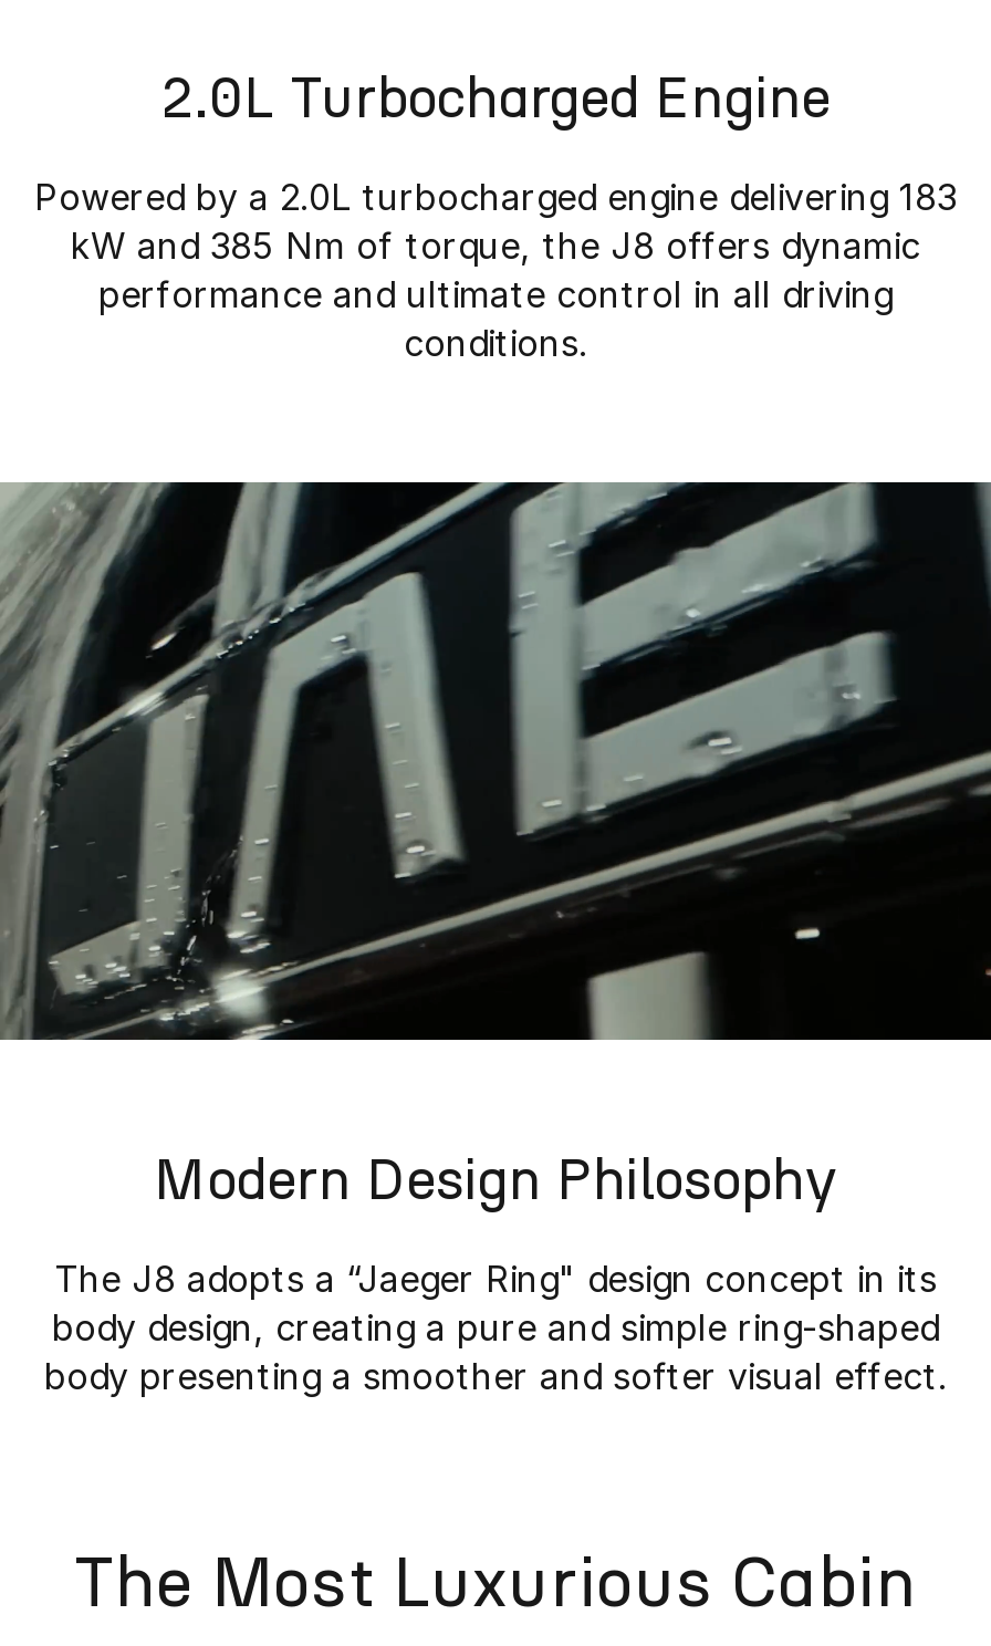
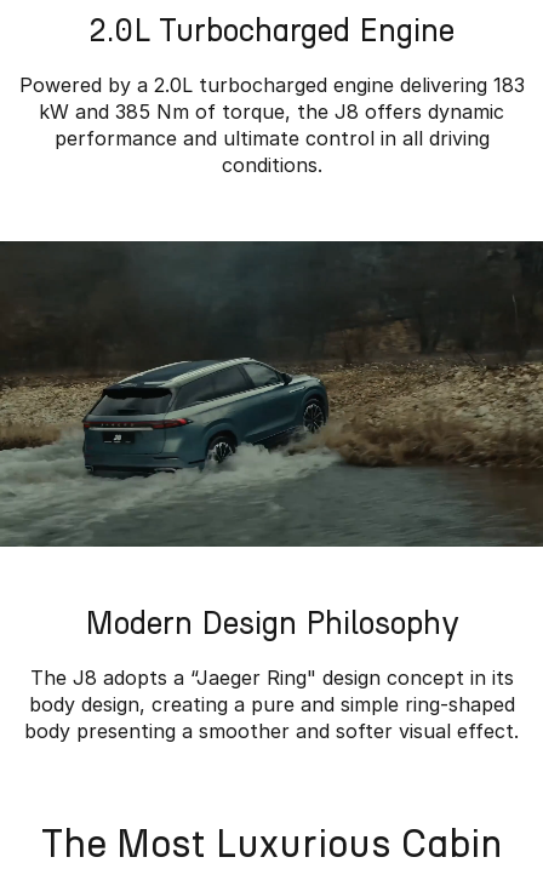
- [image]
+ [image]
